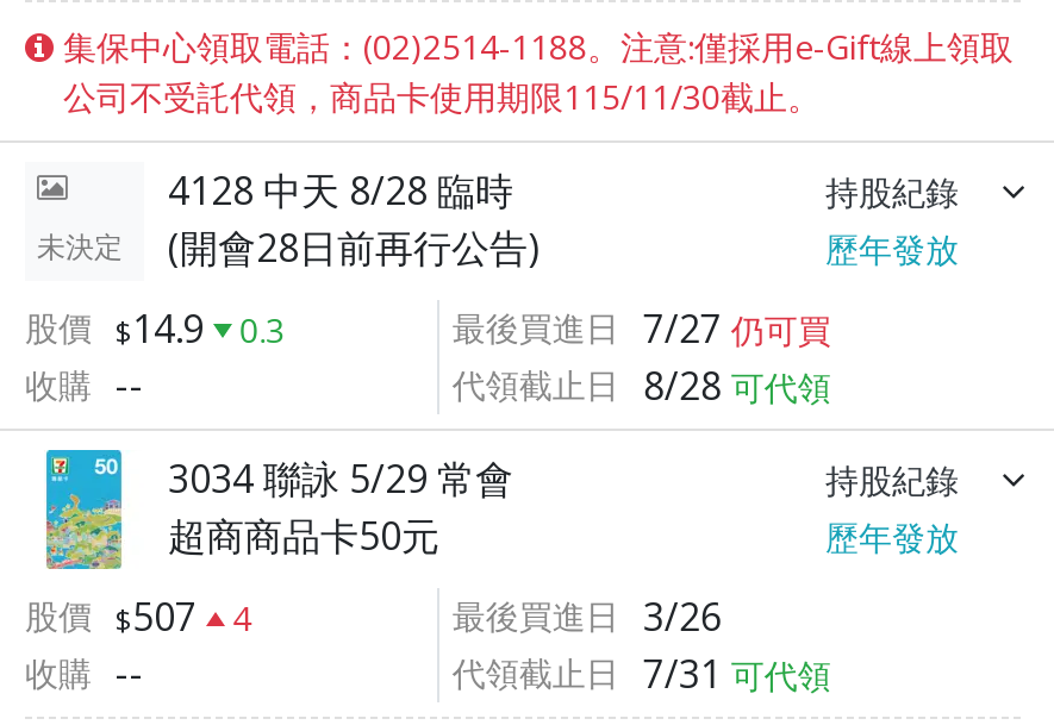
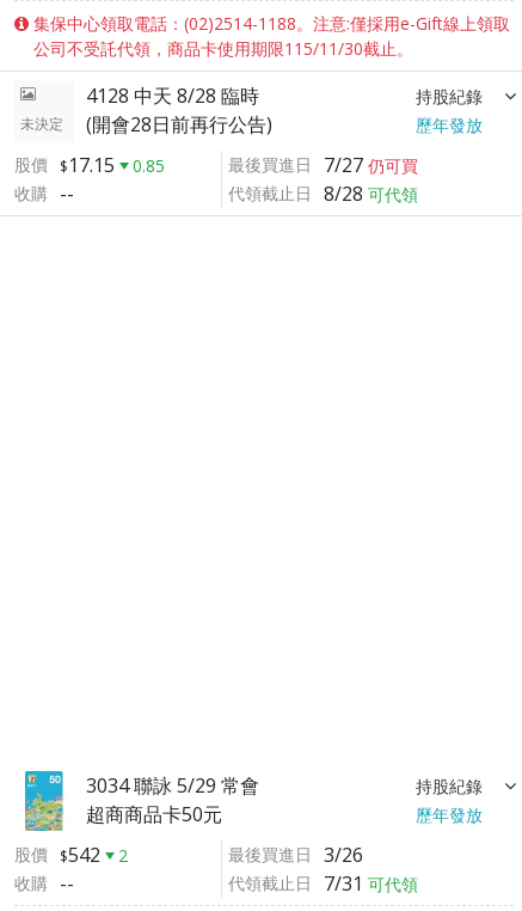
- 14.9
+ 17.15

- 0.3
+ 0.85

- 507
+ 542

- 4
+ 2
